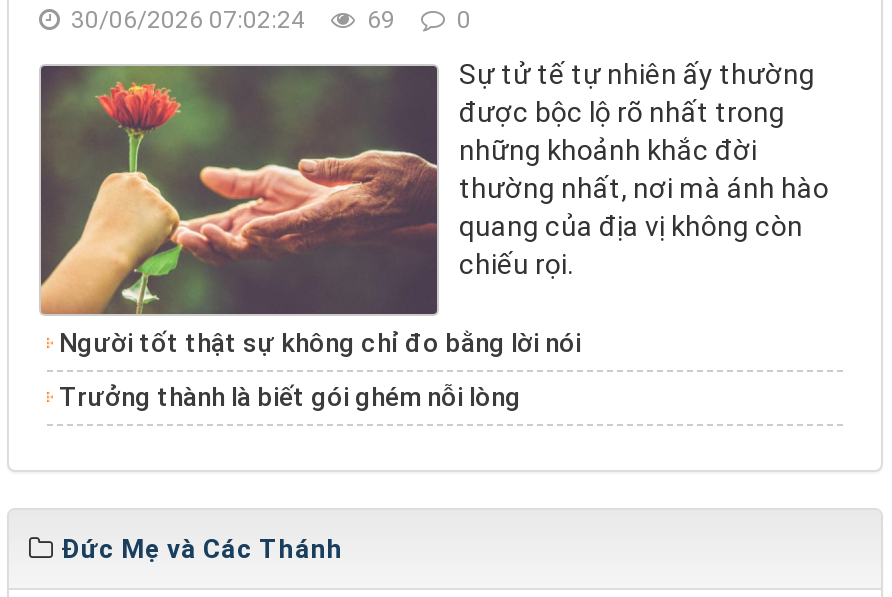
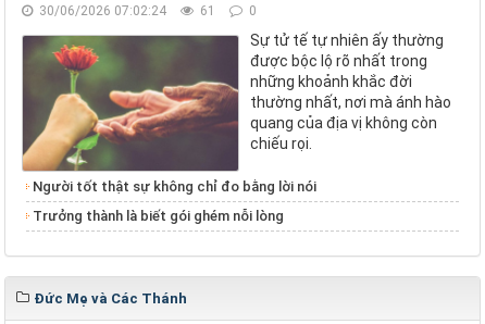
- 30/06/2026 07:02:24 69 0
+ 30/06/2026 07:02:24 61 0
